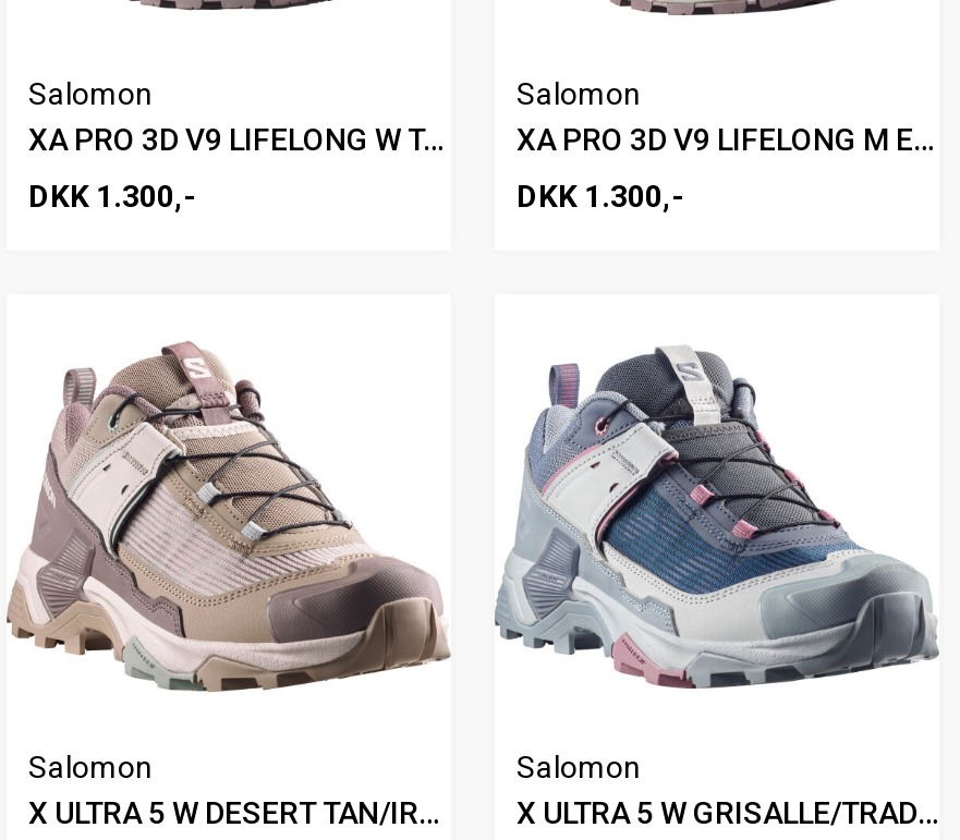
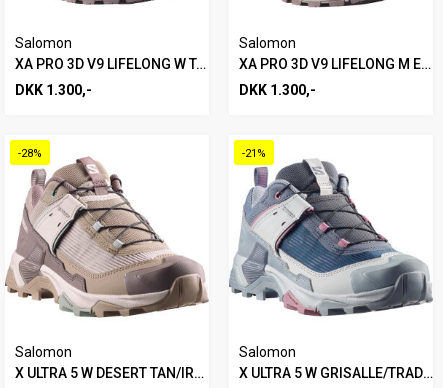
+ -28%

+ -21%
